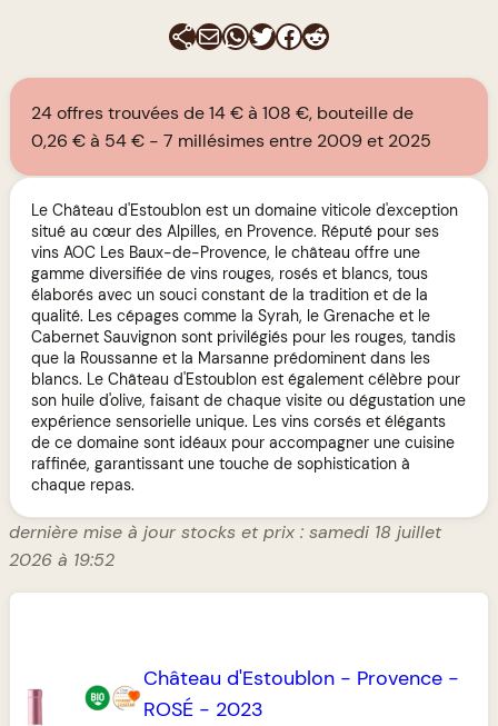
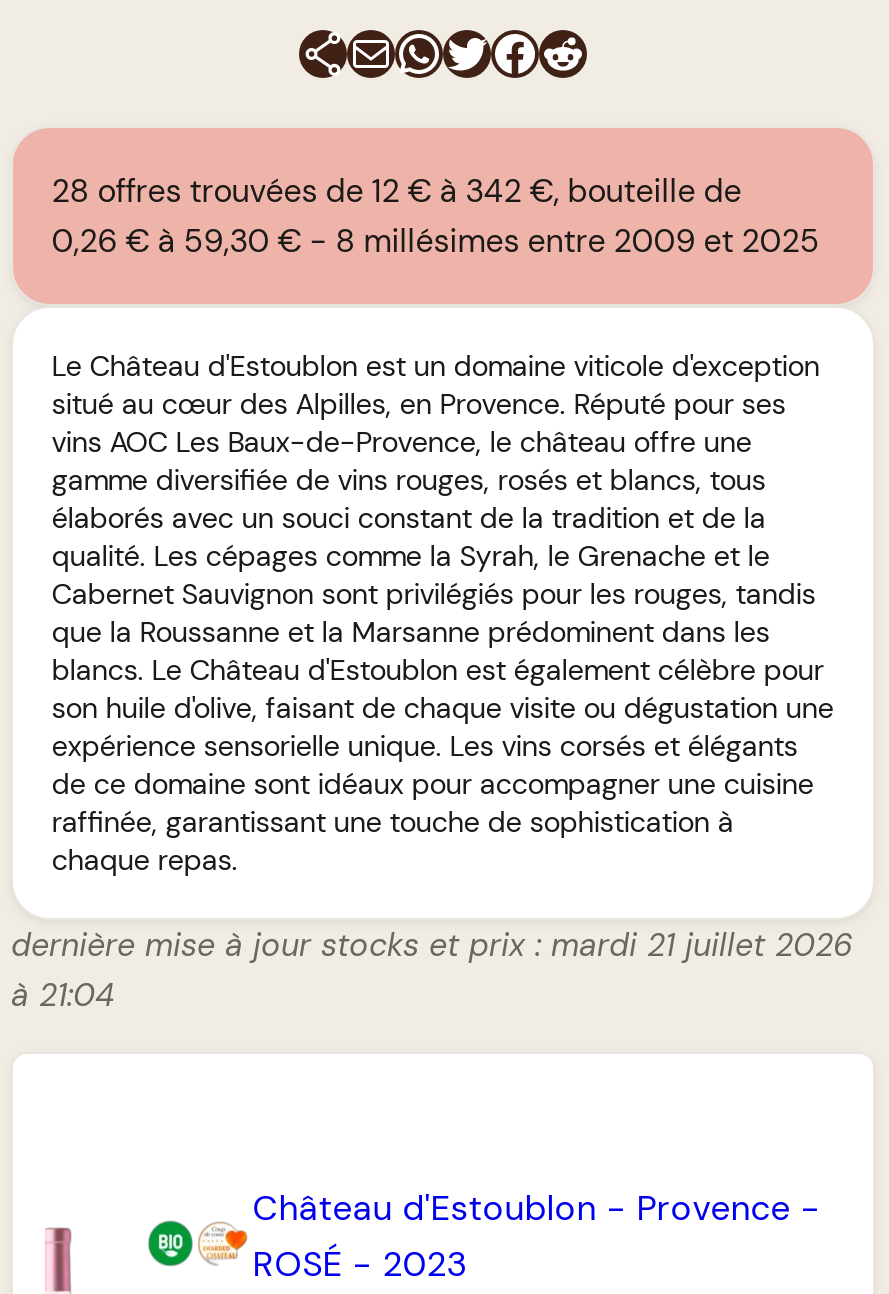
- 24 offres trouvées de 14 € à 108 €, bouteille de
+ 28 offres trouvées de 12 € à 342 €, bouteille de

- 0,26 € à 54 €
+ 0,26 € à 59,30 €

- 7 millésimes entre 2009 et 2025
+ 8 millésimes entre 2009 et 2025

- dernière mise à jour stocks et prix : samedi 18 juillet
- 2026 à 19:52
+ dernière mise à jour stocks et prix : mardi 21 juillet 2026
+ à 21:04
